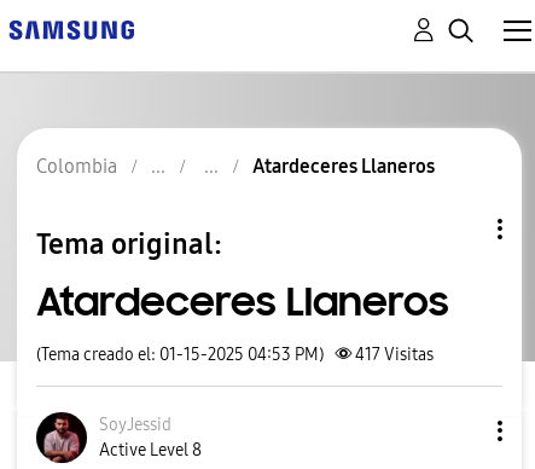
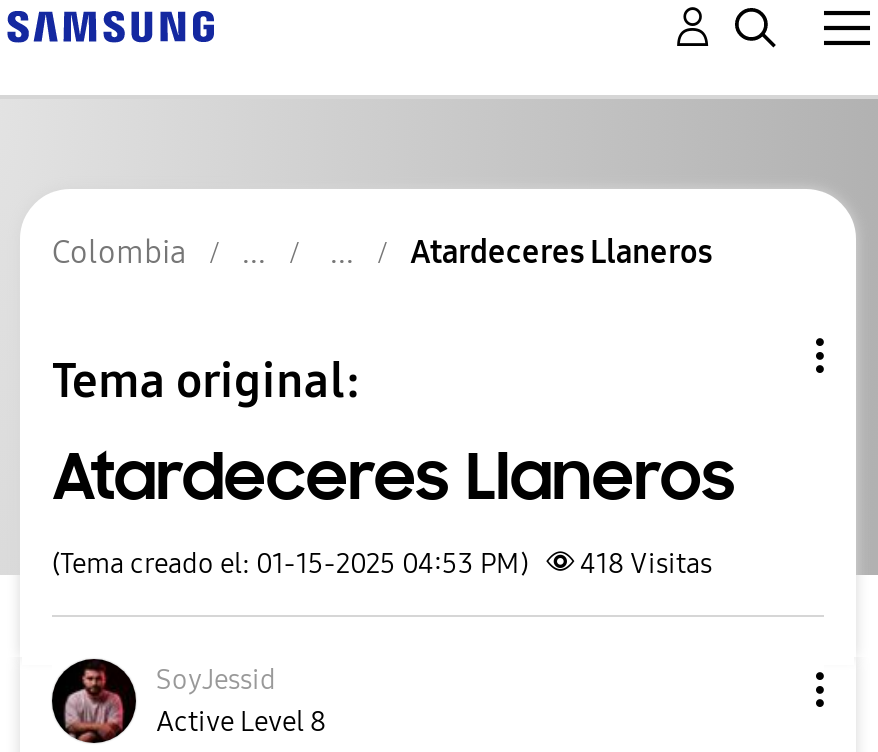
- (Tema creado el: 01-15-2025 04:53 PM) 417 Visitas
+ (Tema creado el: 01-15-2025 04:53 PM) 418 Visitas
